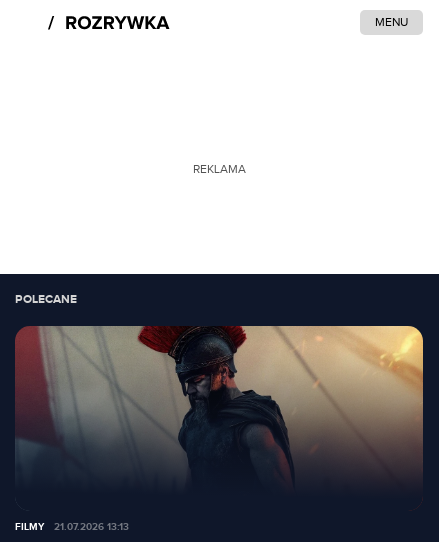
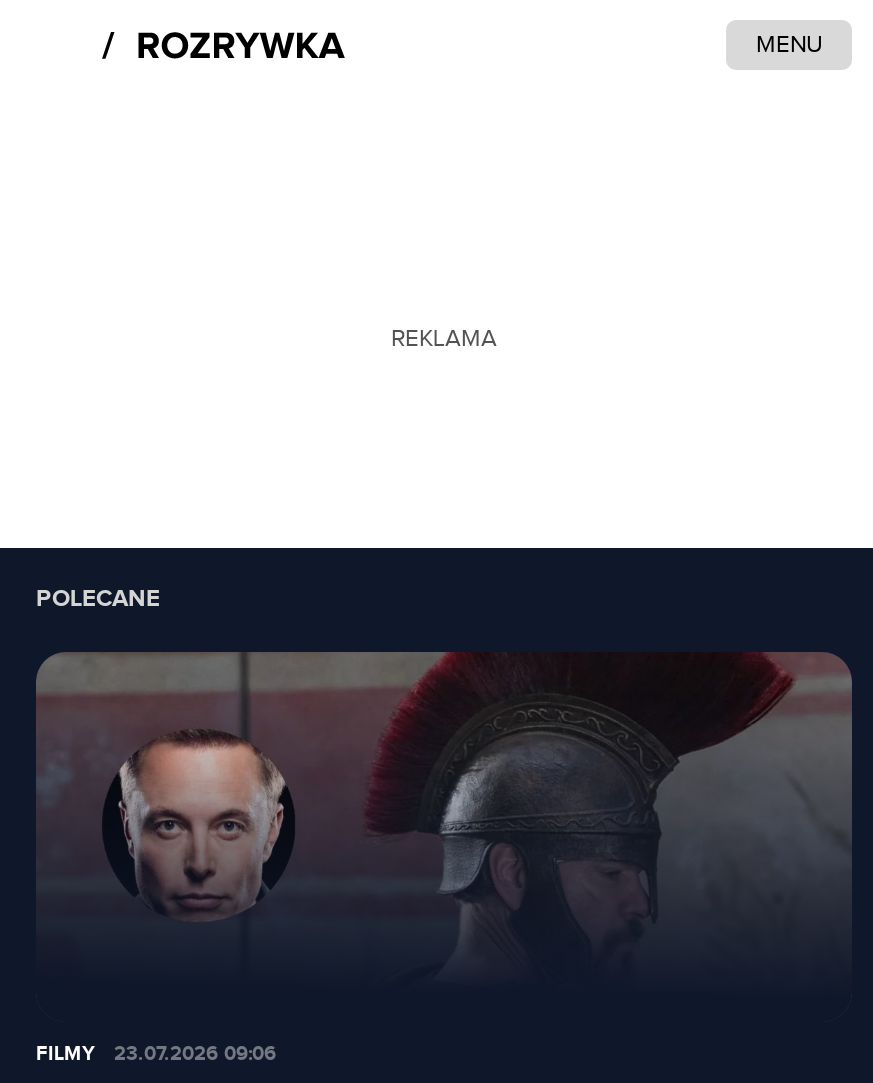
- [image]
+ [image]

- FILMY 21.07.2026 13:13
+ FILMY 23.07.2026 09:06
